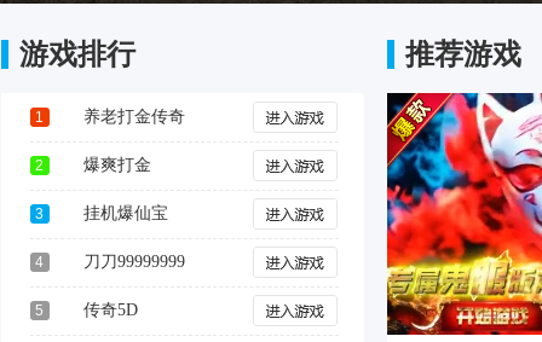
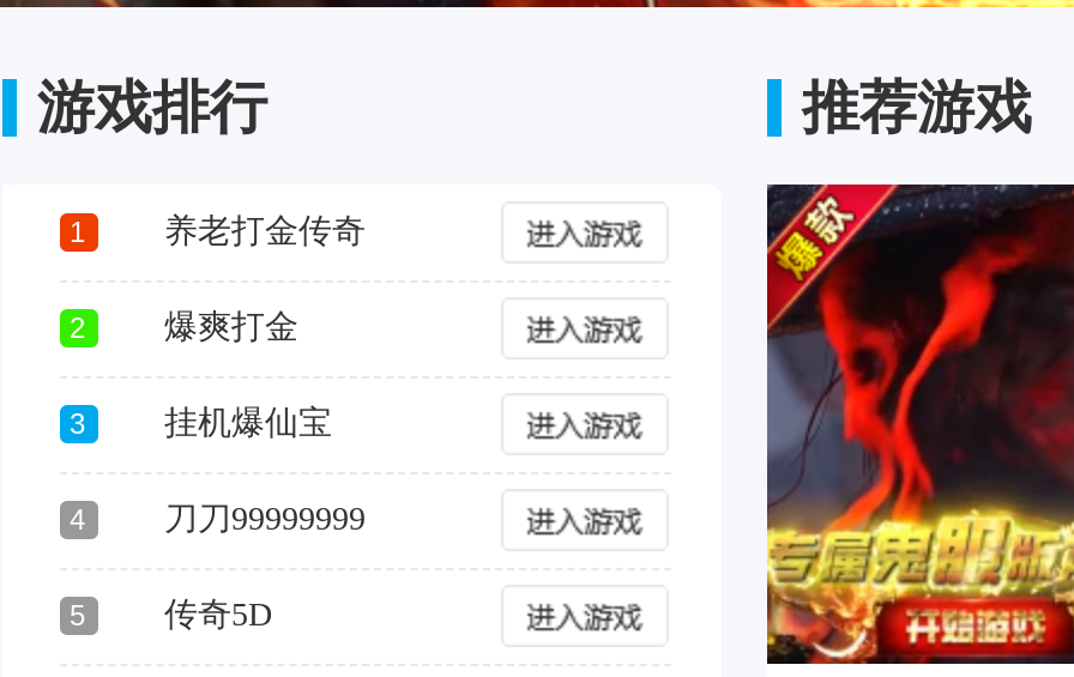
- [image]
+ [image]
